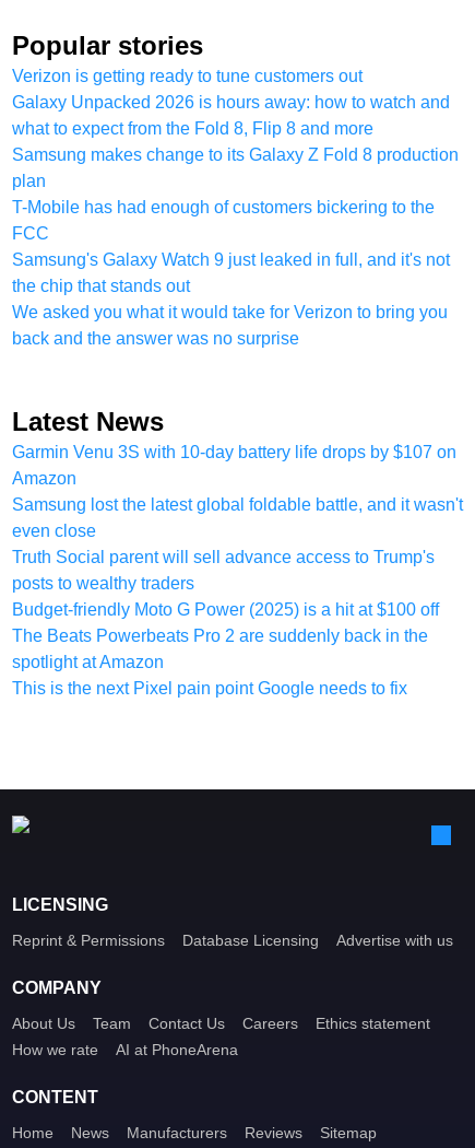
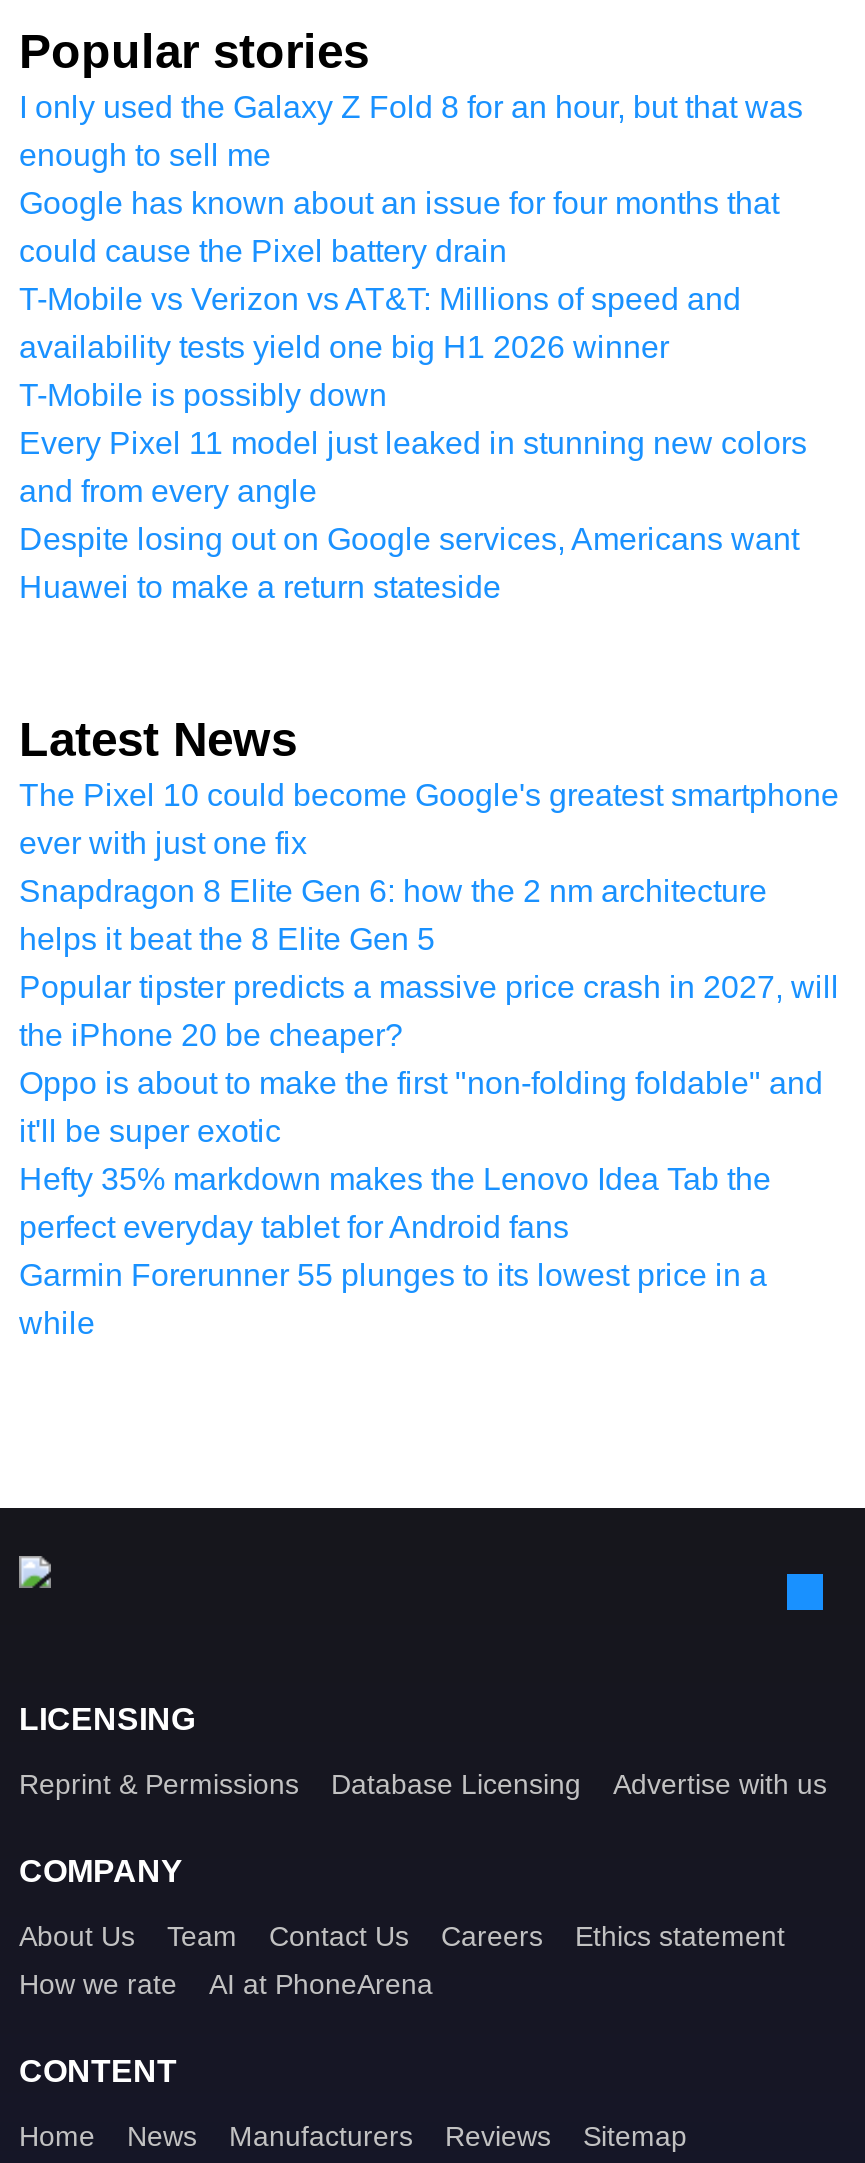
- Verizon is getting ready to tune customers out
- Galaxy Unpacked 2026 is hours away: how to watch and
- what to expect from the Fold 8, Flip 8 and more
- Samsung makes change to its Galaxy Z Fold 8 production
- plan
- T-Mobile has had enough of customers bickering to the
- FCC
- Samsung's Galaxy Watch 9 just leaked in full, and it's not
- the chip that stands out
- We asked you what it would take for Verizon to bring you
- back and the answer was no surprise
+ I only used the Galaxy Z Fold 8 for an hour, but that was
+ enough to sell me
+ Google has known about an issue for four months that
+ could cause the Pixel battery drain
+ T-Mobile vs Verizon vs AT&T: Millions of speed and
+ availability tests yield one big H1 2026 winner
+ T-Mobile is possibly down
+ Every Pixel 11 model just leaked in stunning new colors
+ and from every angle
+ Despite losing out on Google services, Americans want
+ Huawei to make a return stateside

- Garmin Venu 3S with 10-day battery life drops by $107 on
- Amazon
- Samsung lost the latest global foldable battle, and it wasn't
- even close
- Truth Social parent will sell advance access to Trump's
- posts to wealthy traders
- Budget-friendly Moto G Power (2025) is a hit at $100 off
- The Beats Powerbeats Pro 2 are suddenly back in the
- spotlight at Amazon
- This is the next Pixel pain point Google needs to fix
+ The Pixel 10 could become Google's greatest smartphone
+ ever with just one fix
+ Snapdragon 8 Elite Gen 6: how the 2 nm architecture
+ helps it beat the 8 Elite Gen 5
+ Popular tipster predicts a massive price crash in 2027, will
+ the iPhone 20 be cheaper?
+ Oppo is about to make the first "non-folding foldable" and
+ it'll be super exotic
+ Hefty 35% markdown makes the Lenovo Idea Tab the
+ perfect everyday tablet for Android fans
+ Garmin Forerunner 55 plunges to its lowest price in a
+ while
